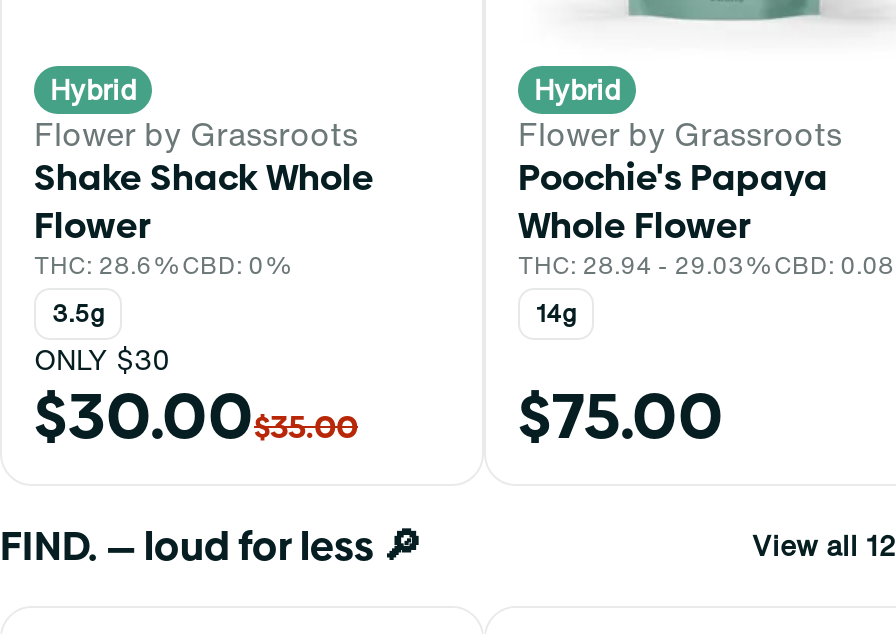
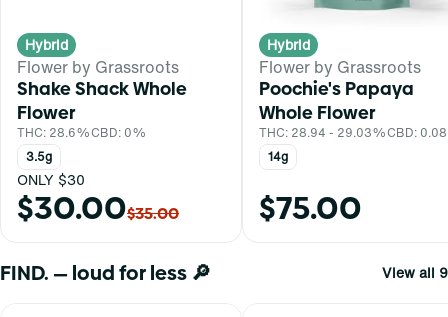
- View all 12
+ View all 9
